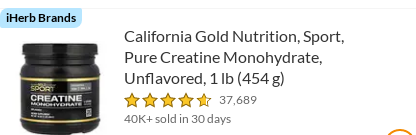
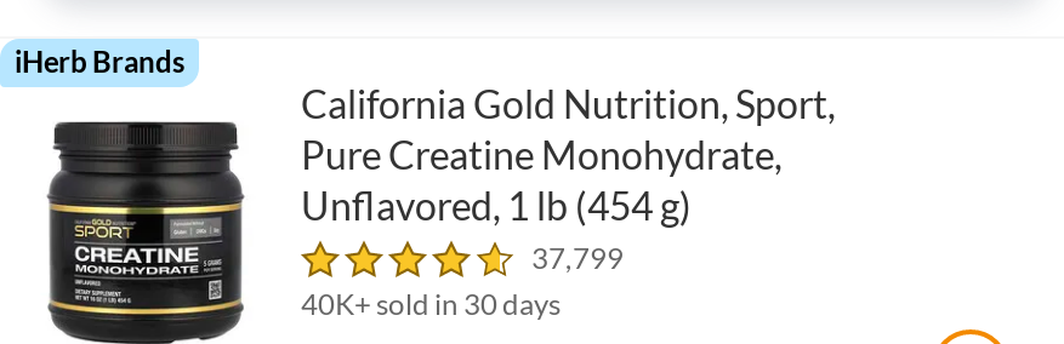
- 37,689
+ 37,799
